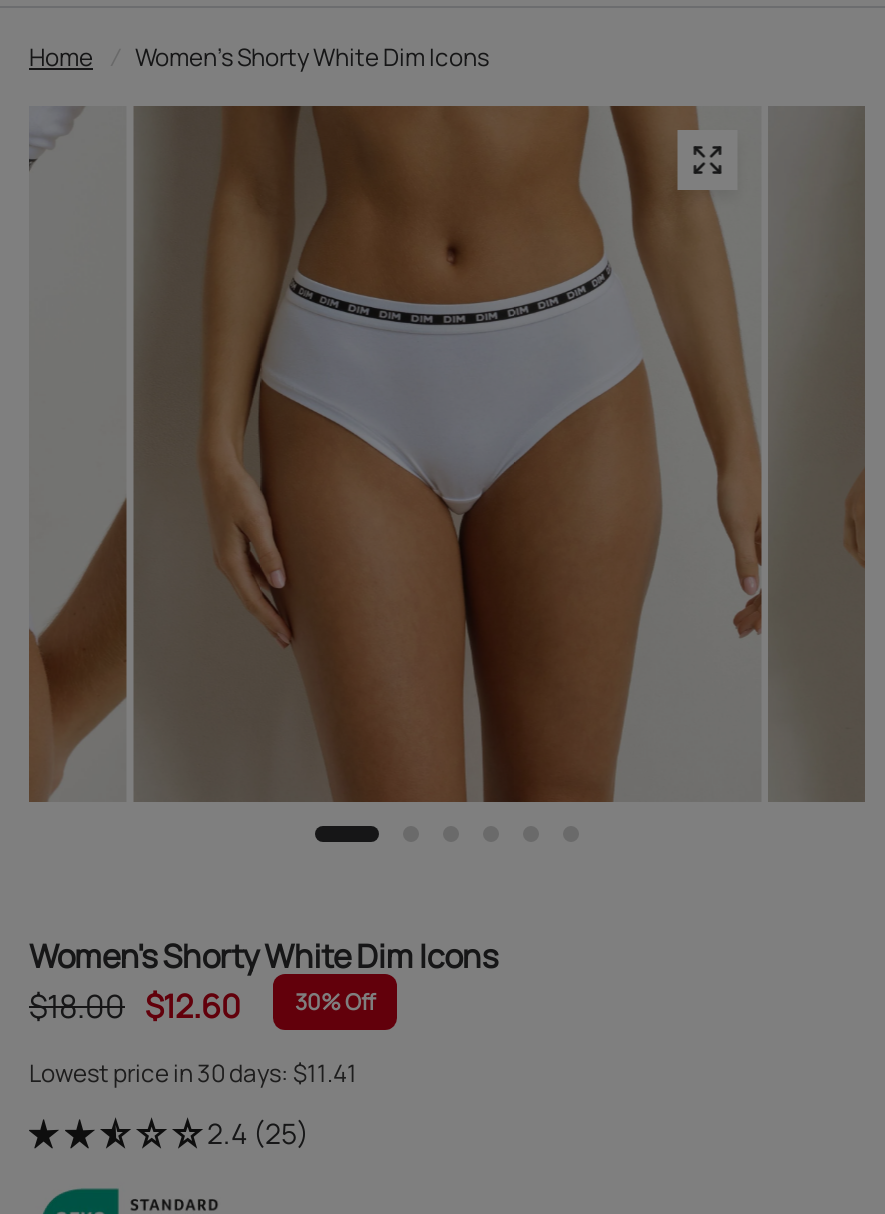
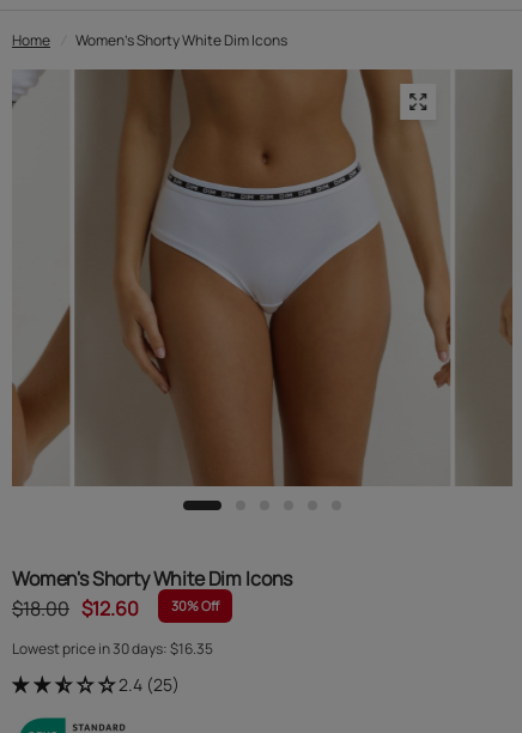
- Lowest price in 30 days: $11.41
+ Lowest price in 30 days: $16.35
